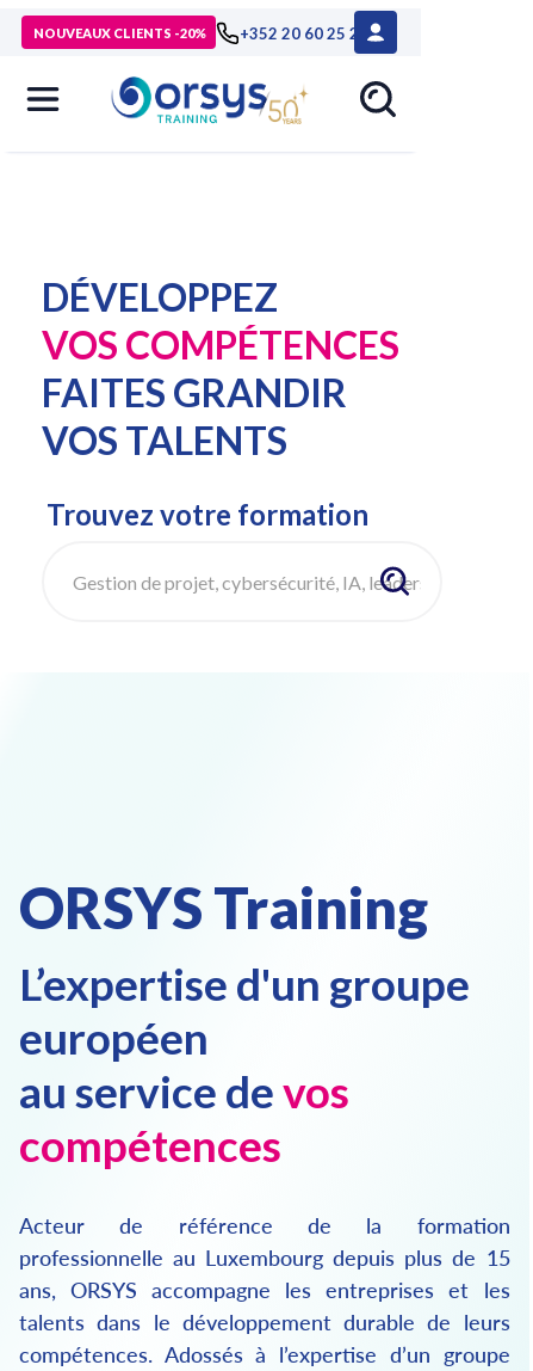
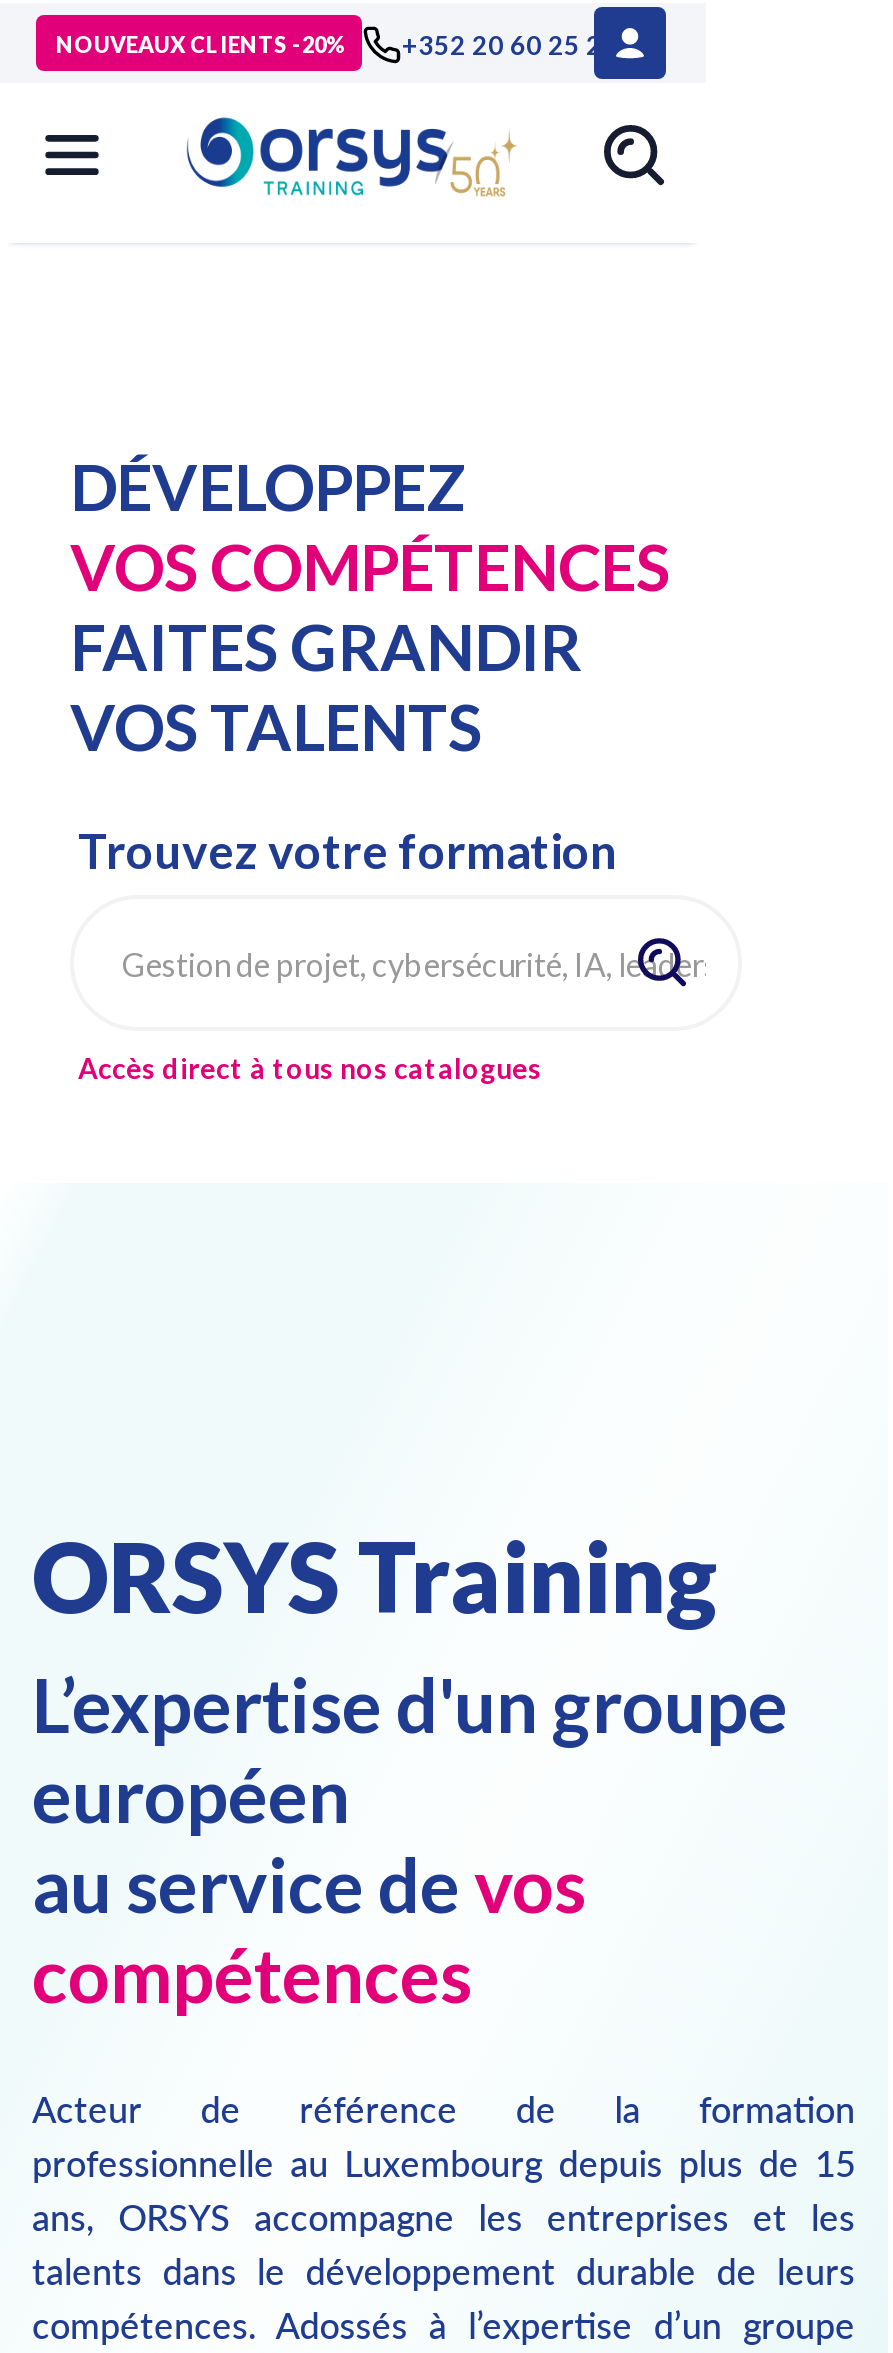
+ Accès direct à tous nos catalogues
